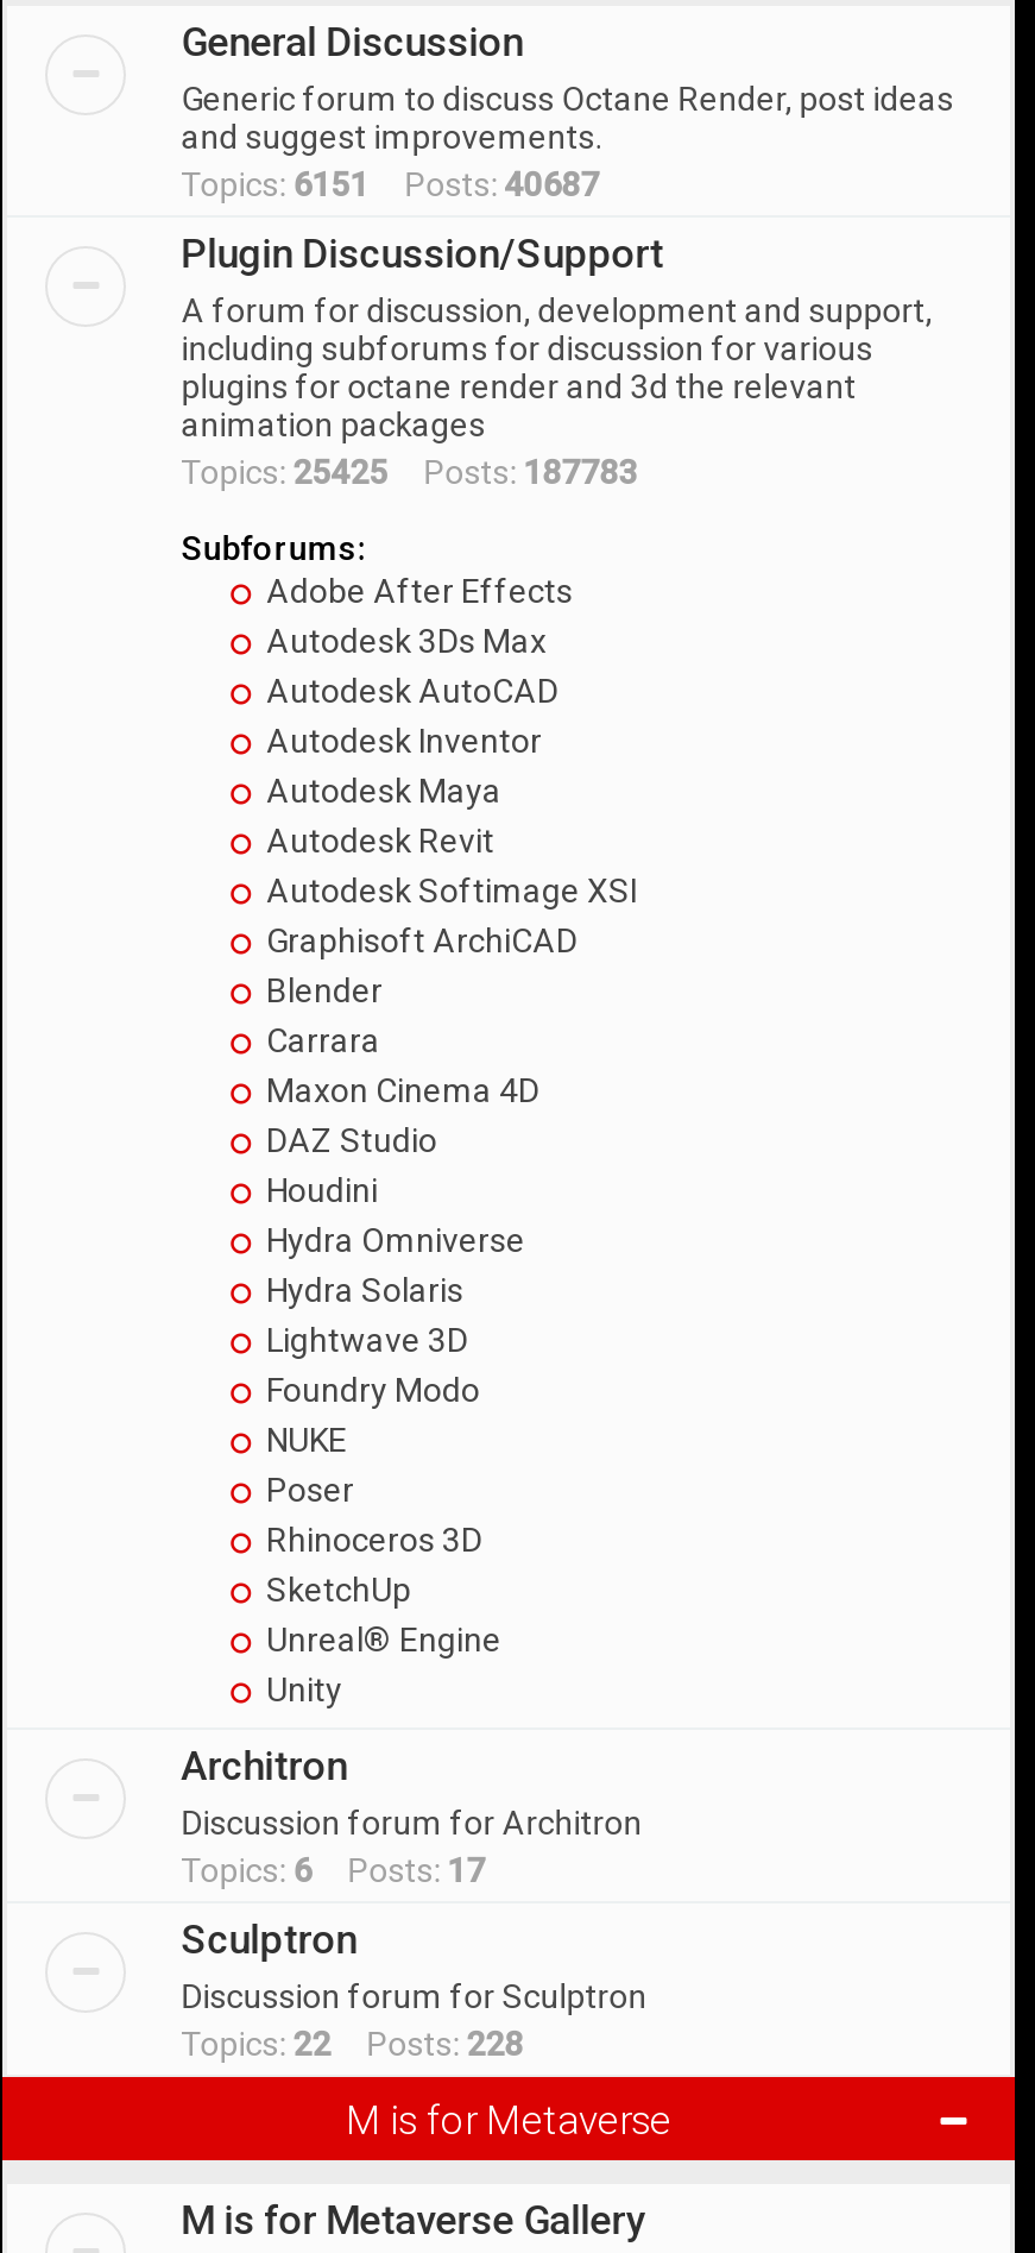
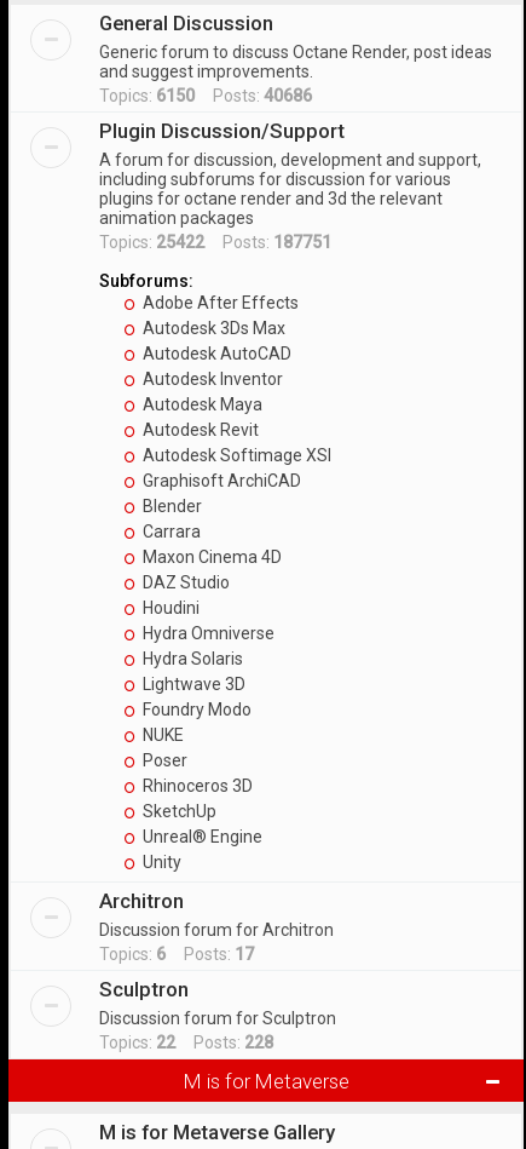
- Topics: 6151 Posts: 40687
+ Topics: 6150 Posts: 40686

- Topics: 25425 Posts: 187783
+ Topics: 25422 Posts: 187751
